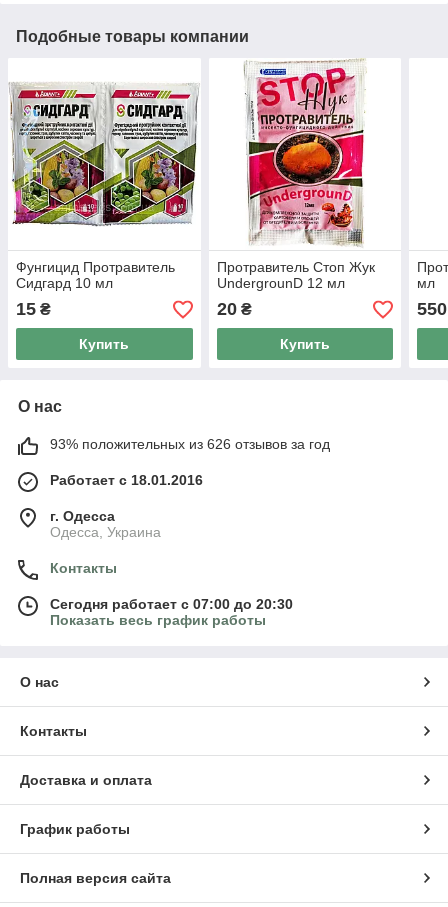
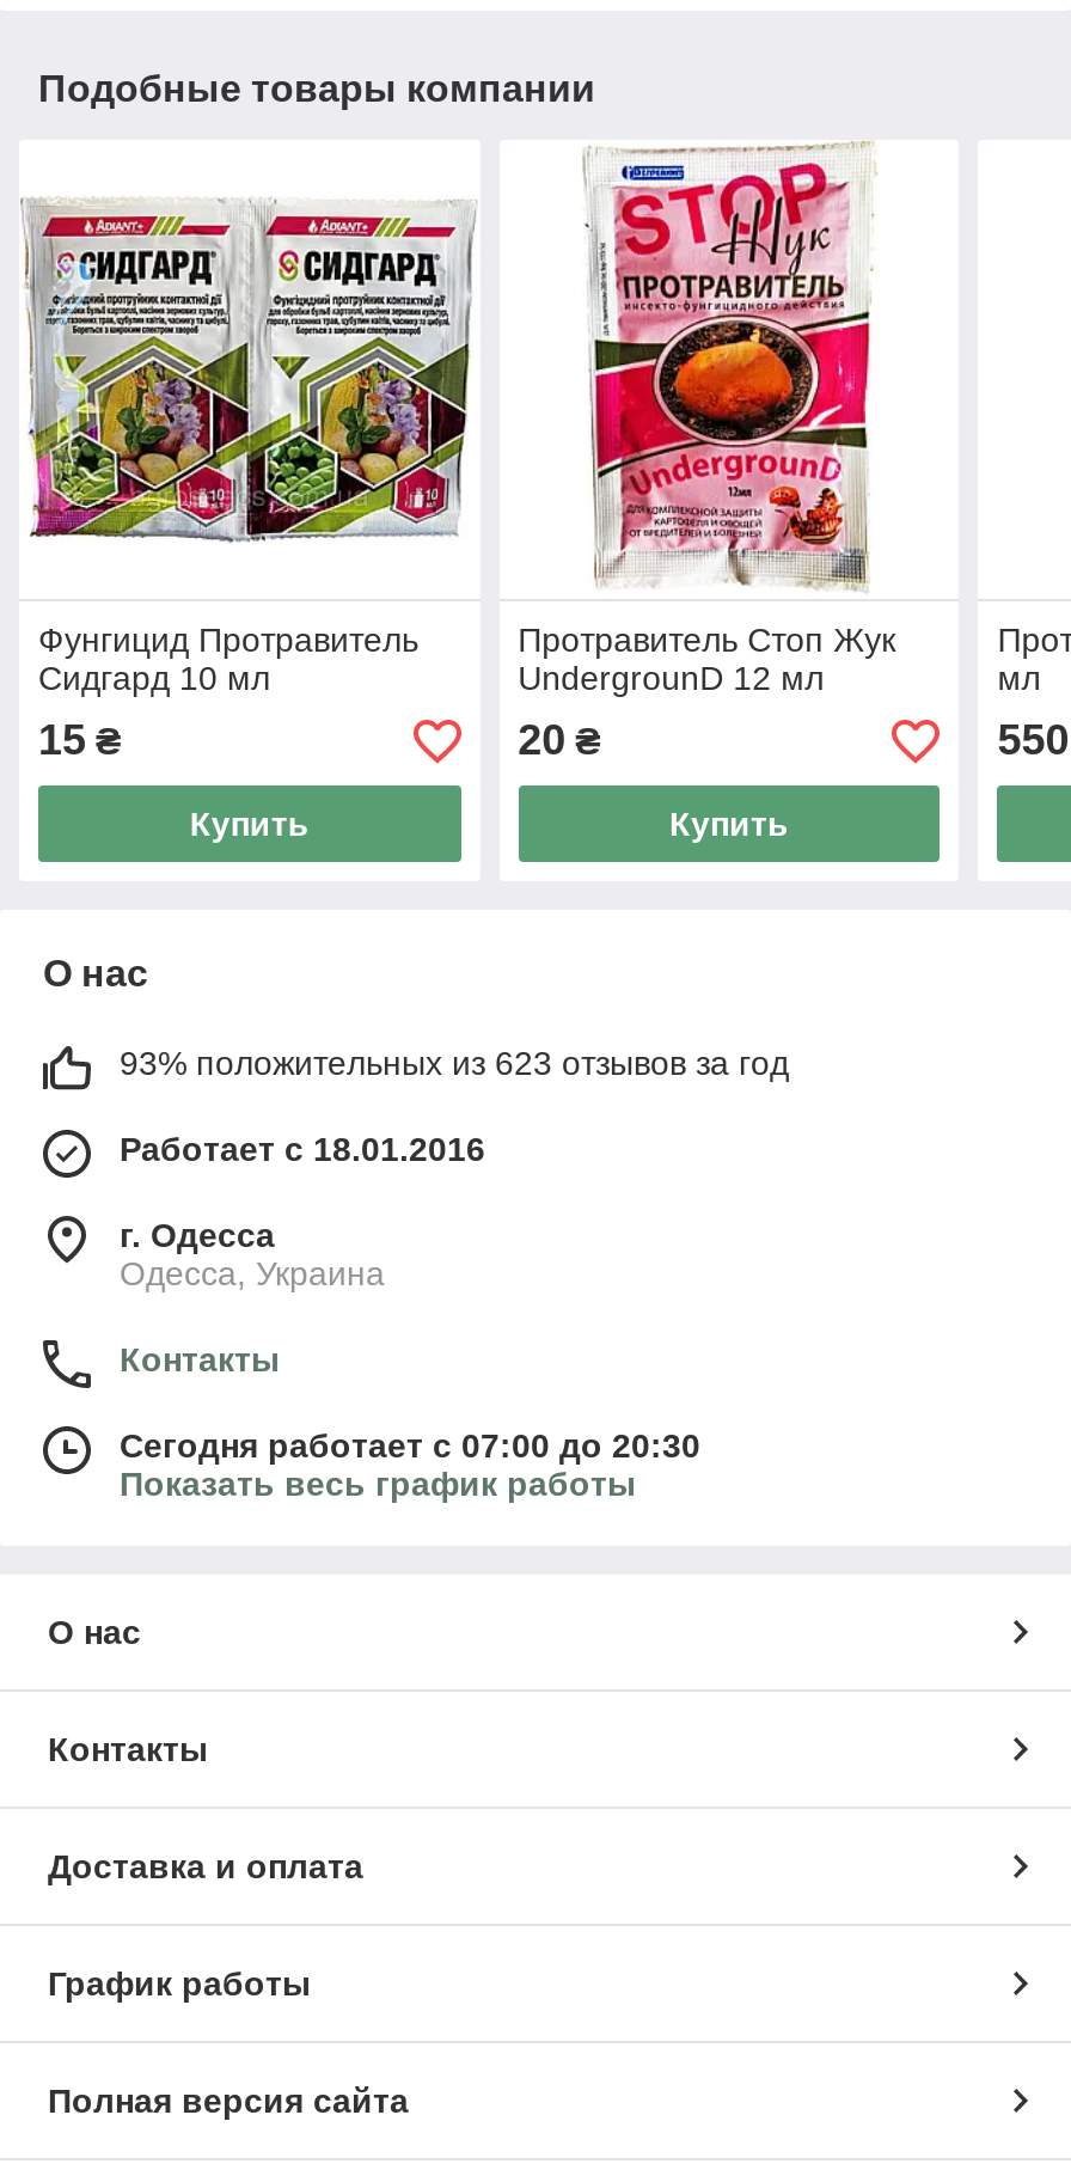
- 93% положительных из 626 отзывов за год
+ 93% положительных из 623 отзывов за год
